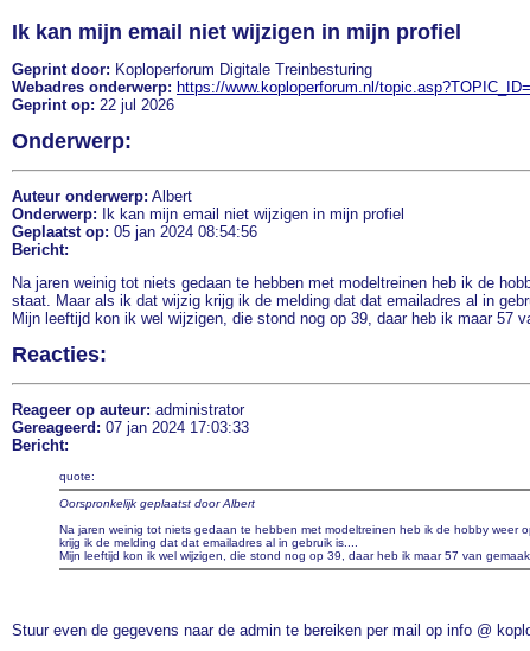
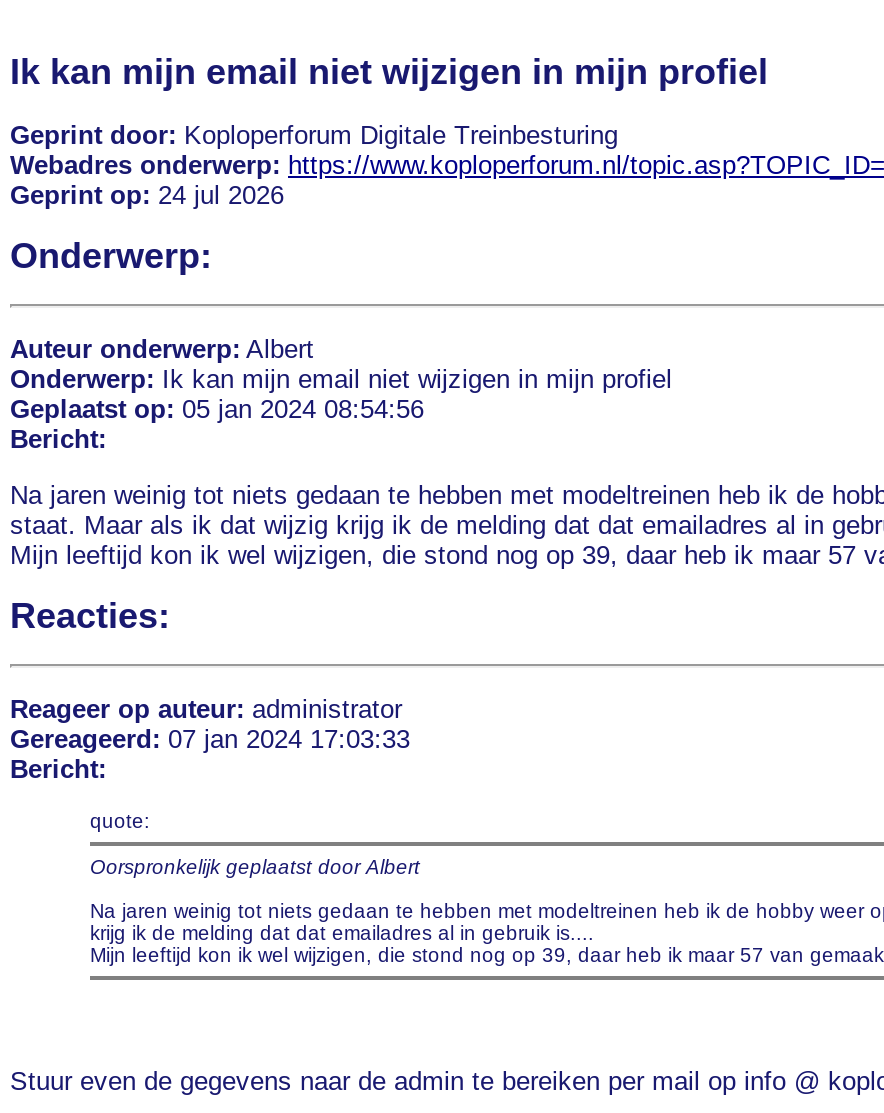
- Geprint op: 22 jul 2026
+ Geprint op: 24 jul 2026
